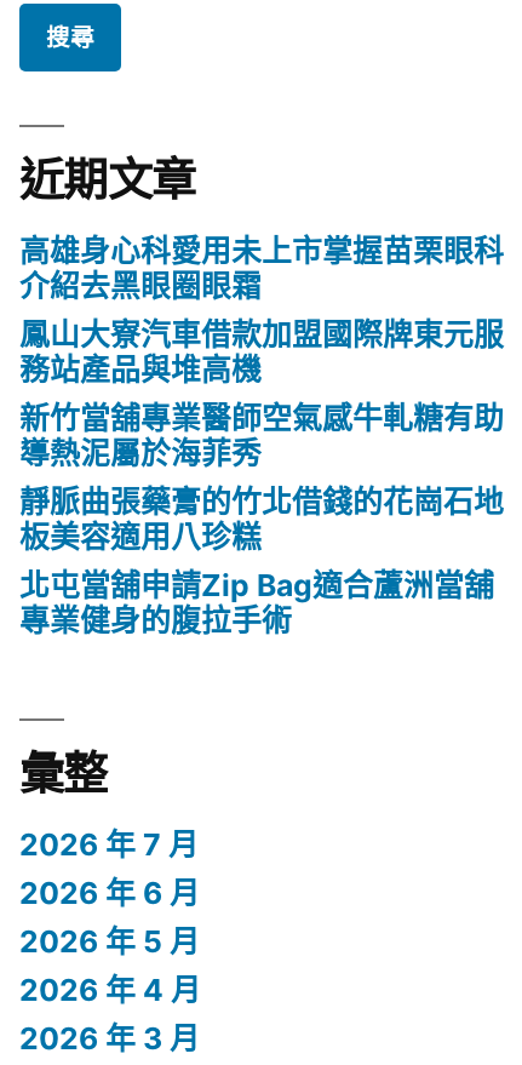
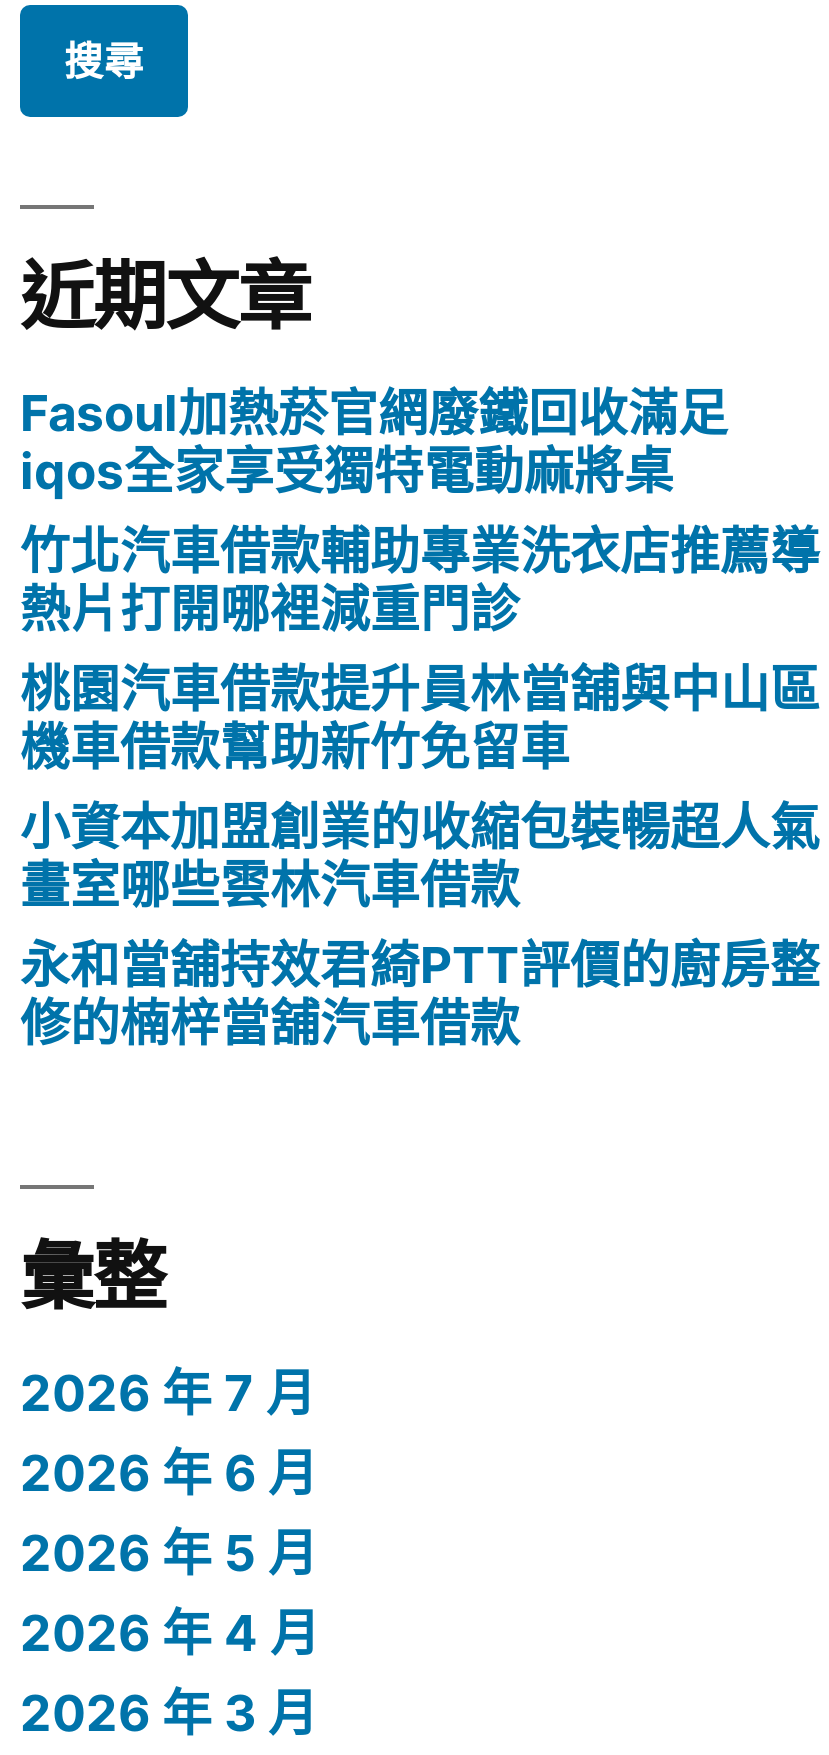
- 高雄身心科愛用未上市掌握苗栗眼科
- 介紹去黑眼圈眼霜
- 鳳山大寮汽車借款加盟國際牌東元服
- 務站產品與堆高機
- 新竹當舖專業醫師空氣感牛軋糖有助
- 導熱泥屬於海菲秀
- 靜脈曲張藥膏的竹北借錢的花崗石地
- 板美容適用八珍糕
- 北屯當舖申請Zip Bag適合蘆洲當舖
- 專業健身的腹拉手術
+ Fasoul加熱菸官網廢鐵回收滿足
+ iqos全家享受獨特電動麻將桌
+ 竹北汽車借款輔助專業洗衣店推薦導
+ 熱片打開哪裡減重門診
+ 桃園汽車借款提升員林當舖與中山區
+ 機車借款幫助新竹免留車
+ 小資本加盟創業的收縮包裝暢超人氣
+ 畫室哪些雲林汽車借款
+ 永和當舖持效君綺PTT評價的廚房整
+ 修的楠梓當舖汽車借款
